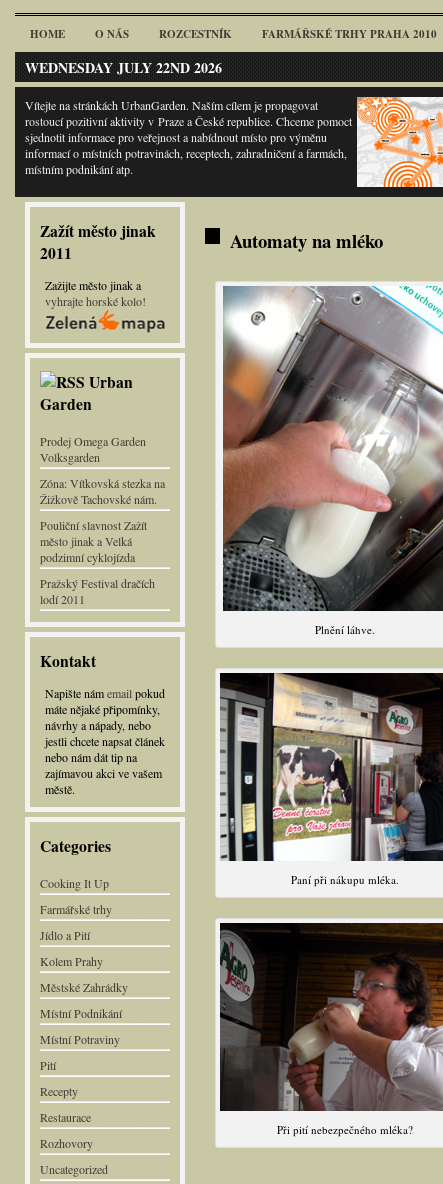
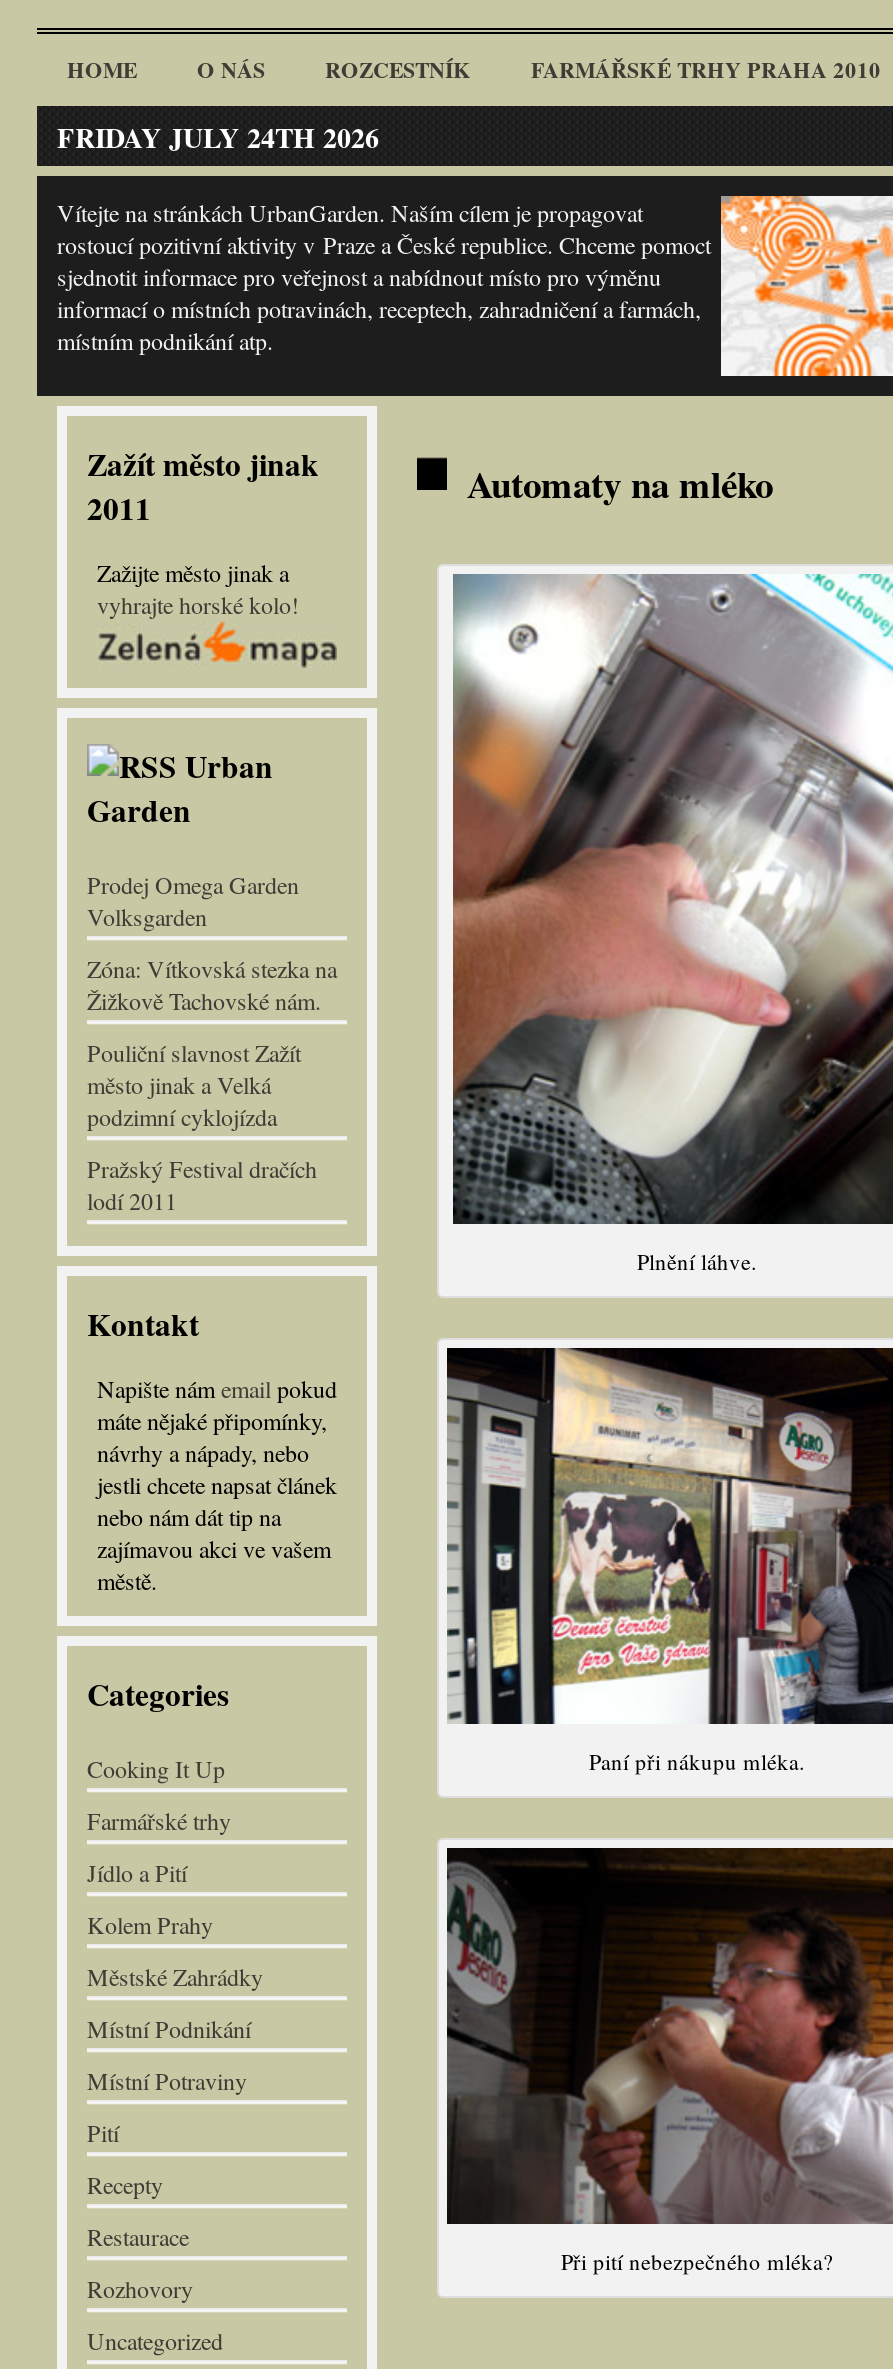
- WEDNESDAY JULY 22ND 2026
+ FRIDAY JULY 24TH 2026
